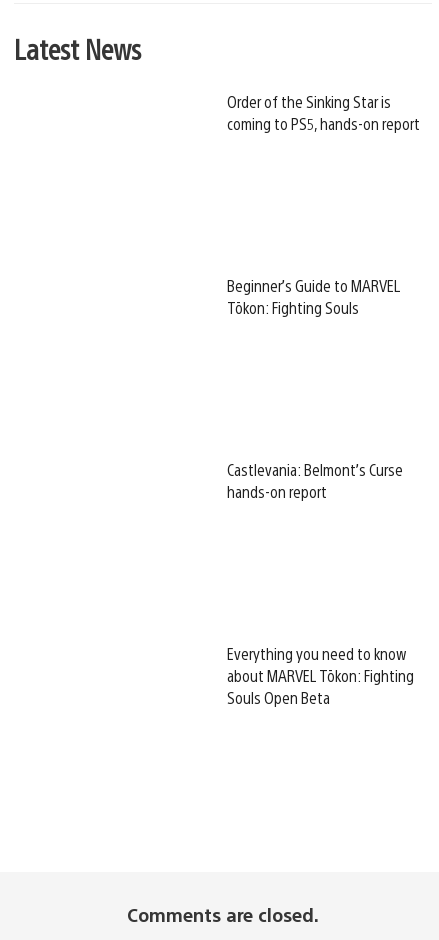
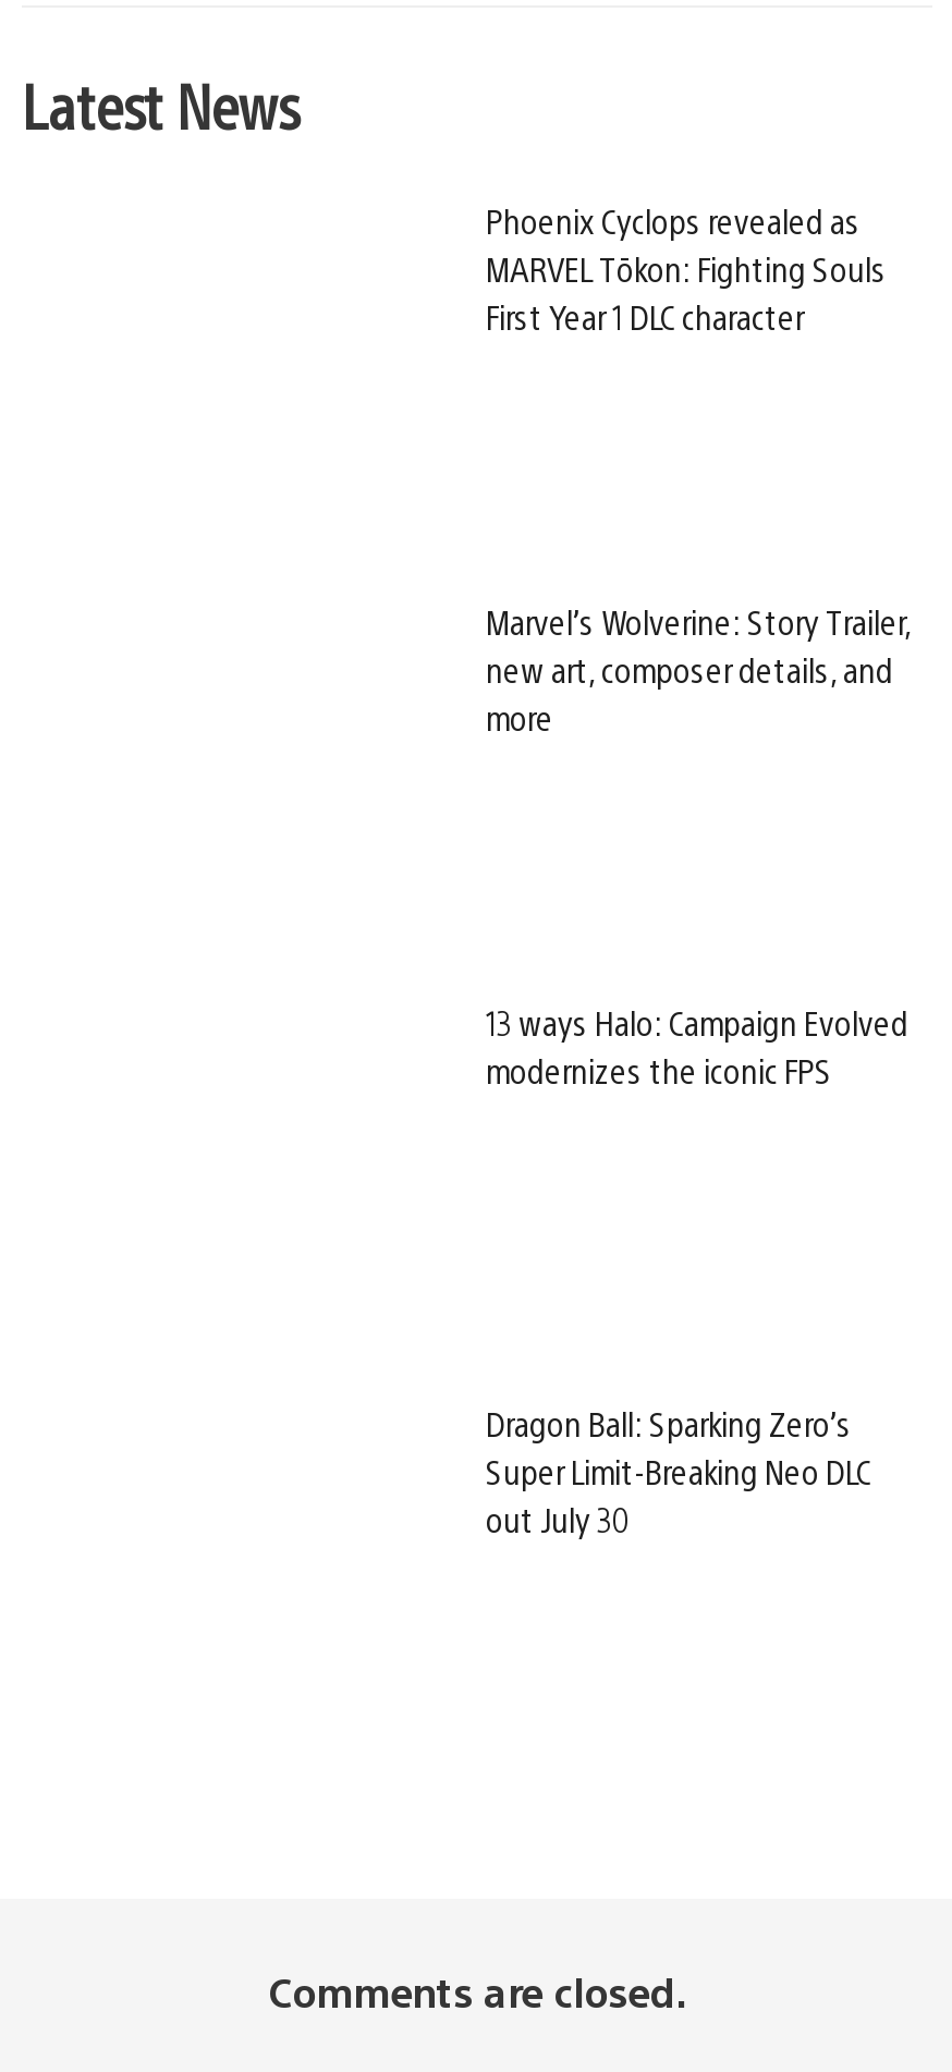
- Order of the Sinking Star is
- coming to PS5, hands-on report
+ Phoenix Cyclops revealed as
+ MARVEL Tōkon: Fighting Souls
+ First Year 1 DLC character

- Beginner’s Guide to MARVEL
- Tōkon: Fighting Souls
+ Marvel’s Wolverine: Story Trailer,
+ new art, composer details, and
+ more

- Castlevania: Belmont’s Curse
- hands-on report
+ 13 ways Halo: Campaign Evolved
+ modernizes the iconic FPS

- Everything you need to know
- about MARVEL Tōkon: Fighting
- Souls Open Beta
+ Dragon Ball: Sparking Zero’s
+ Super Limit-Breaking Neo DLC
+ out July 30
